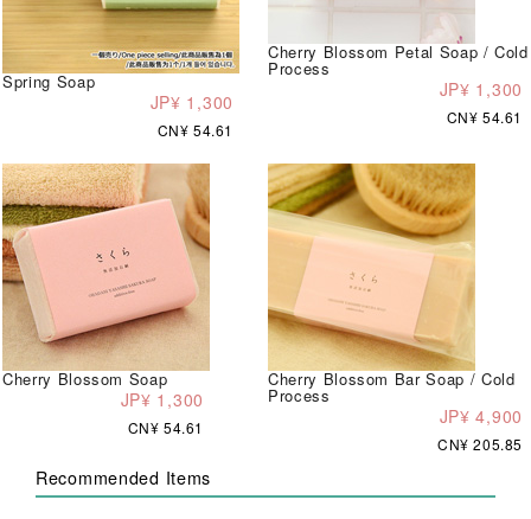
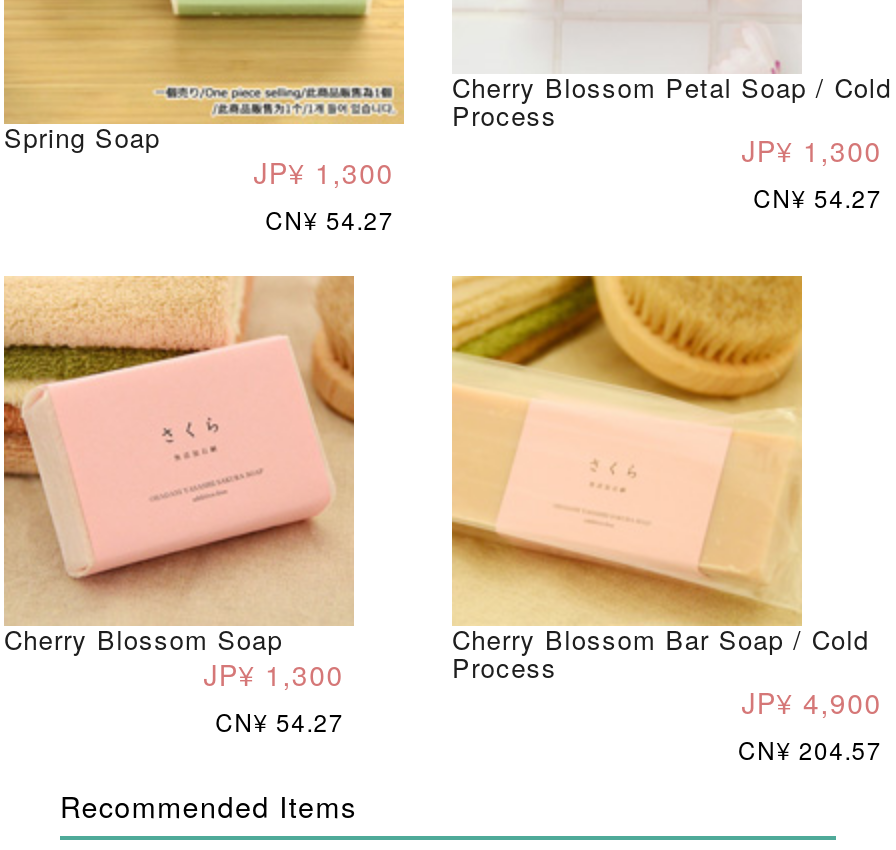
- CN¥ 54.61
+ CN¥ 54.27

- CN¥ 54.61
+ CN¥ 54.27

- CN¥ 54.61
+ CN¥ 54.27

- CN¥ 205.85
+ CN¥ 204.57
